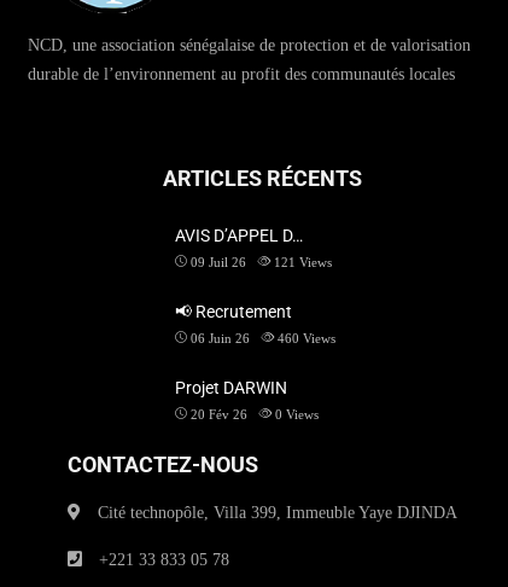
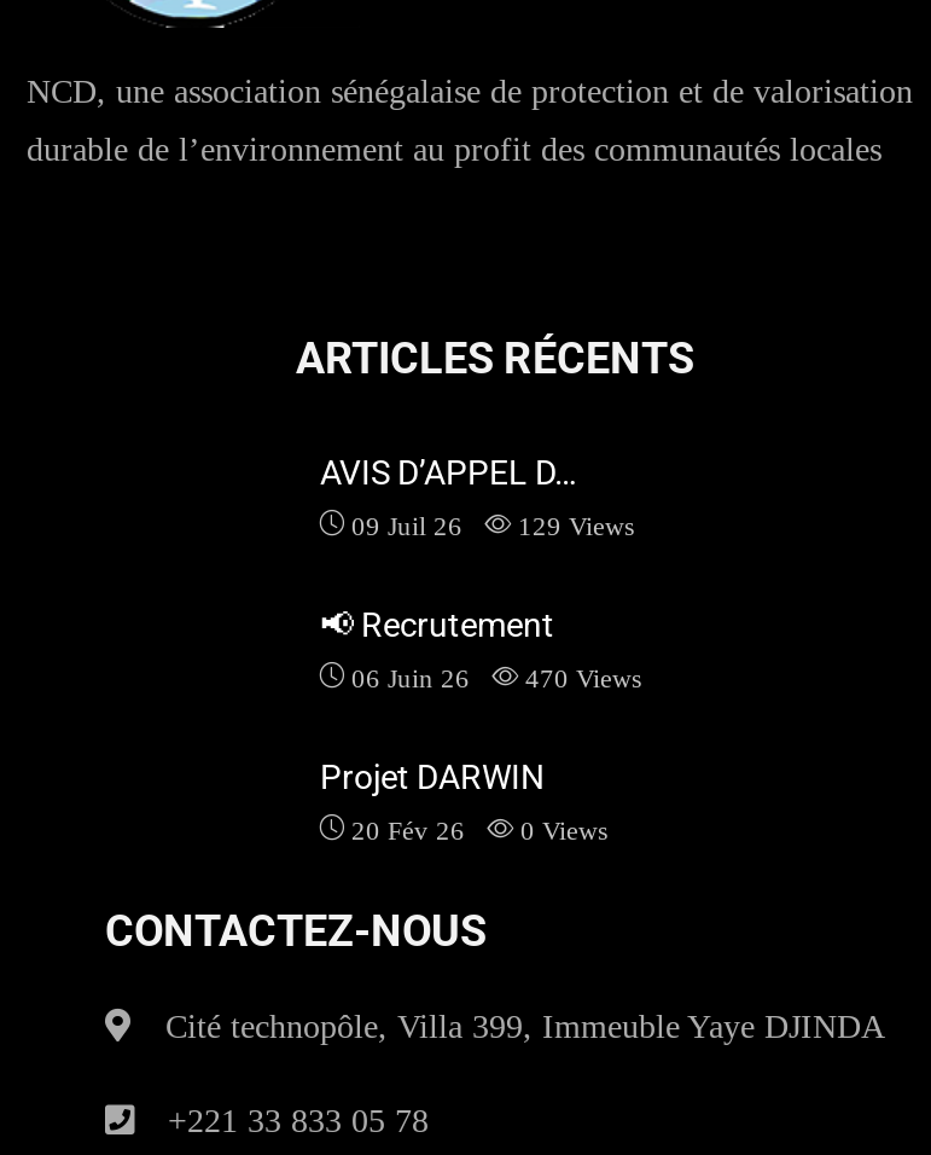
- 09 Juil 26 121 Views
+ 09 Juil 26 129 Views

- 06 Juin 26 460 Views
+ 06 Juin 26 470 Views
